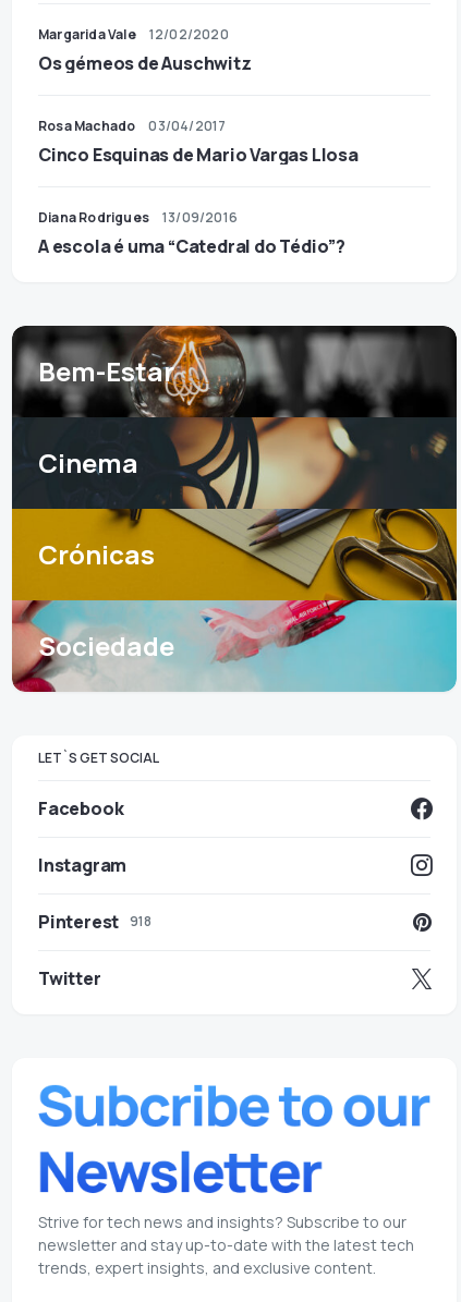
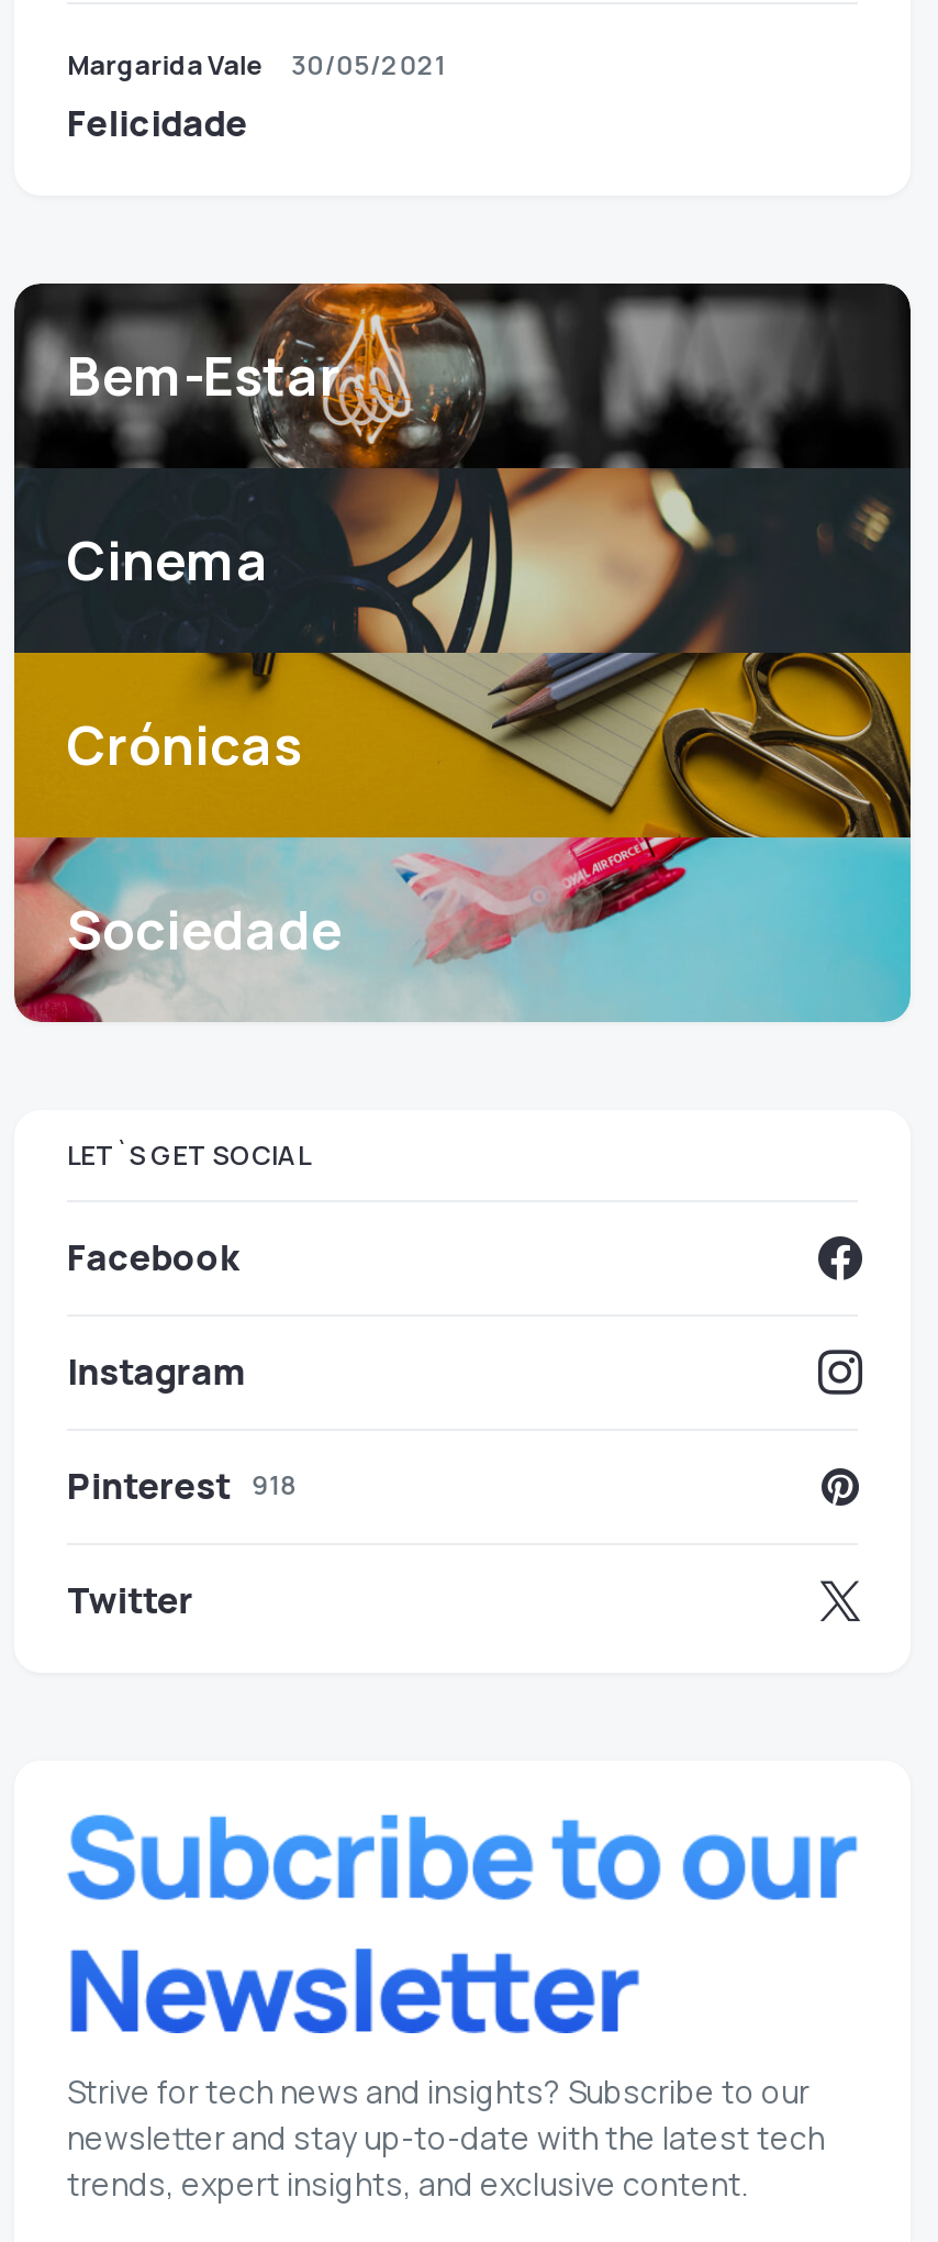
- 12/02/2020
- Os gémeos de Auschwitz
- Rosa Machado
- 03/04/2017
- Cinco Esquinas de Mario Vargas Llosa
- Diana Rodrigues
- 13/09/2016
- A escola é uma “Catedral do Tédio”?
+ 30/05/2021
+ Felicidade
